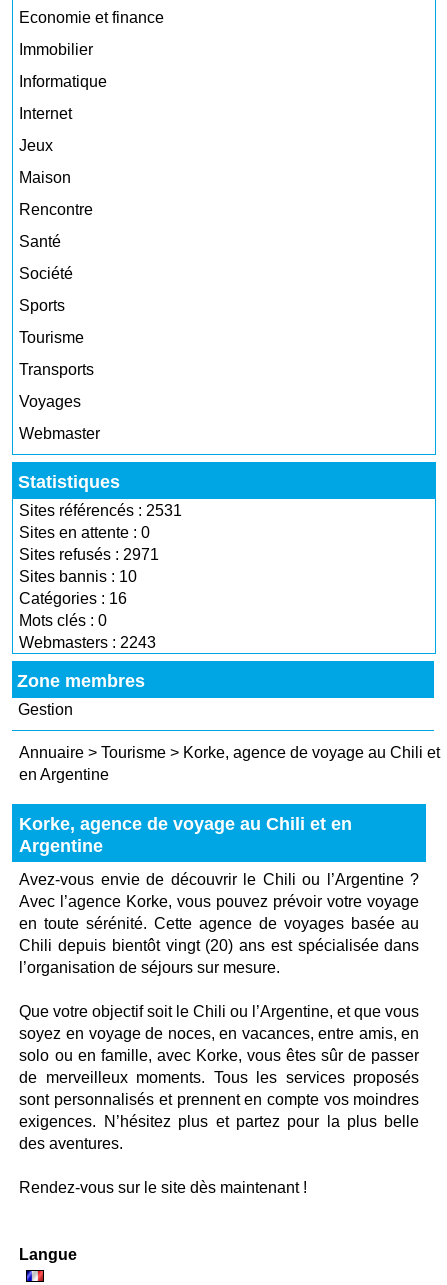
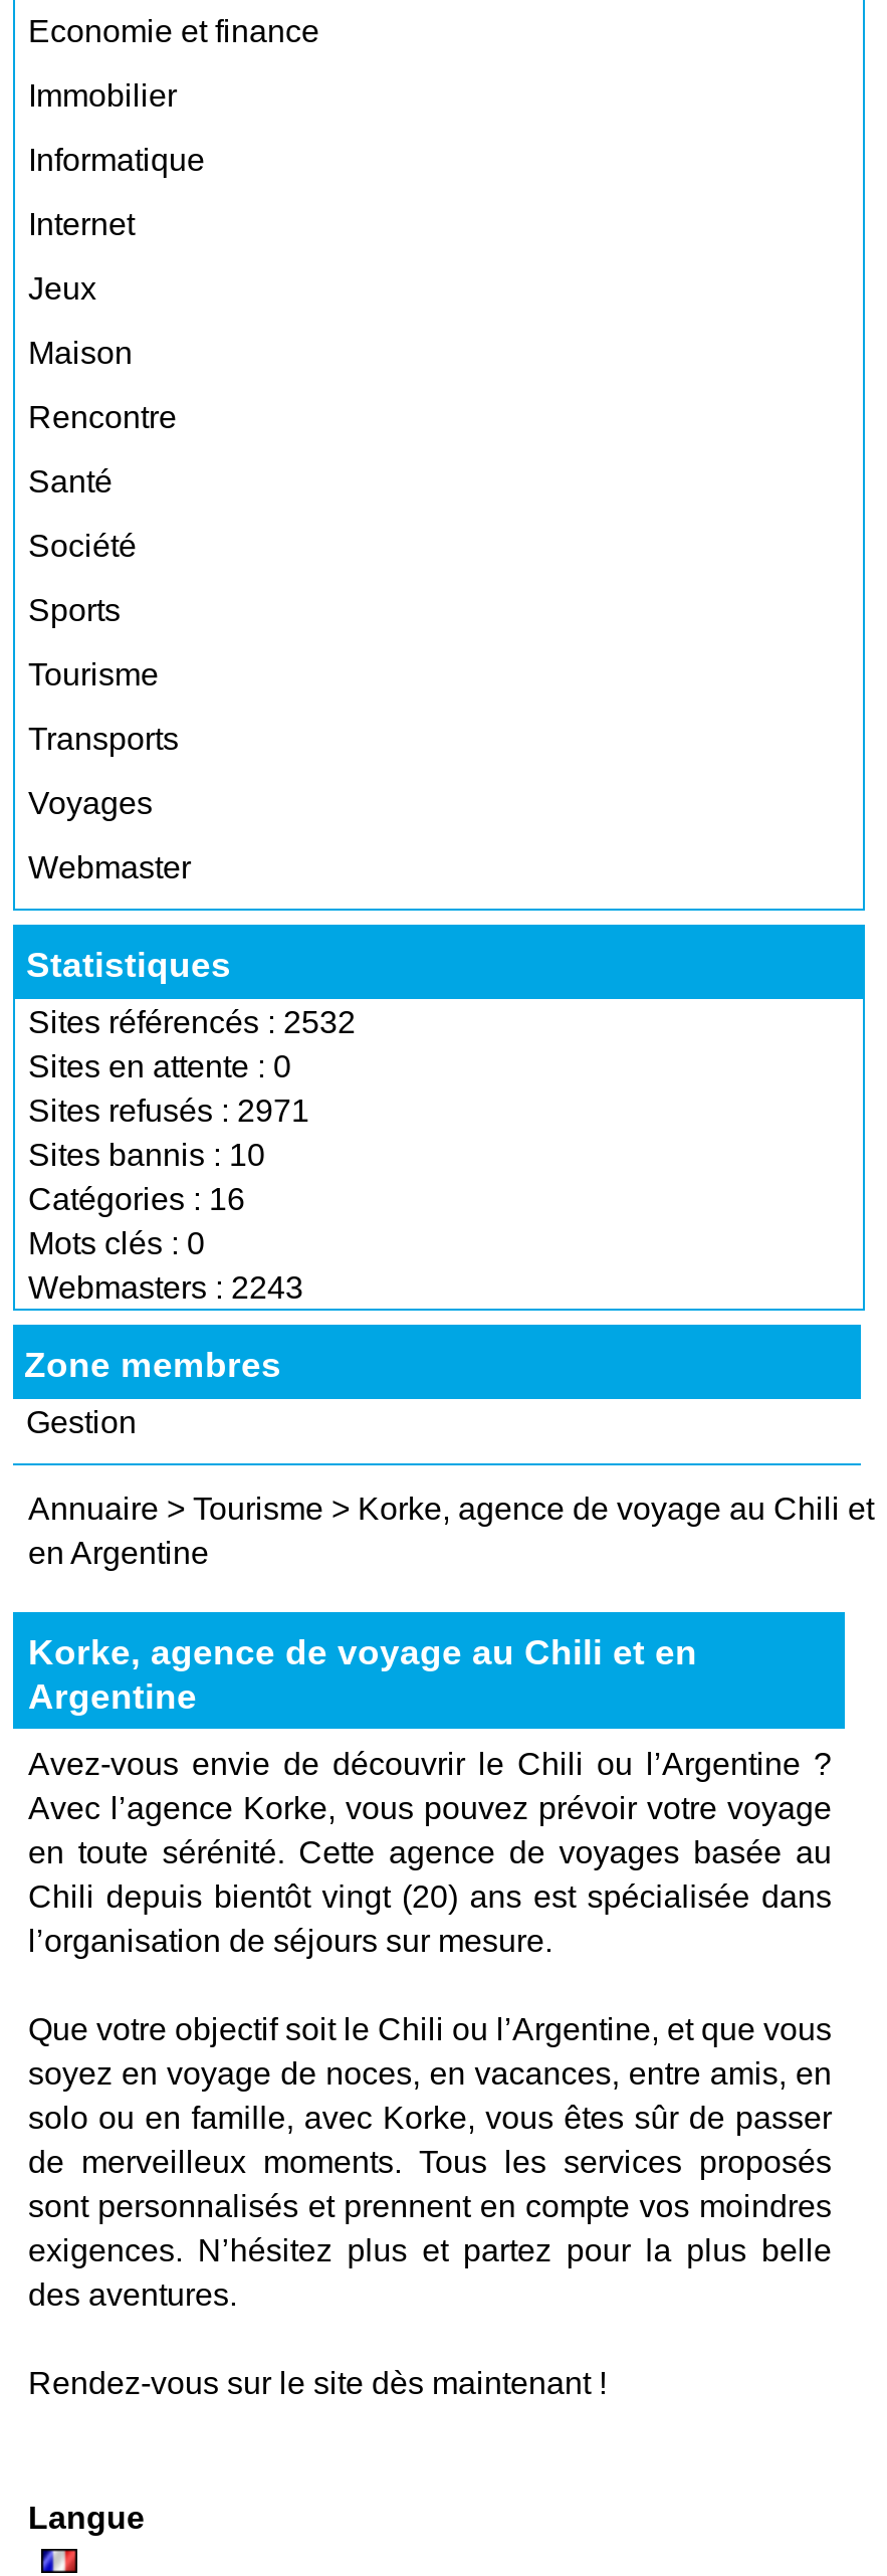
- Sites référencés : 2531
+ Sites référencés : 2532
